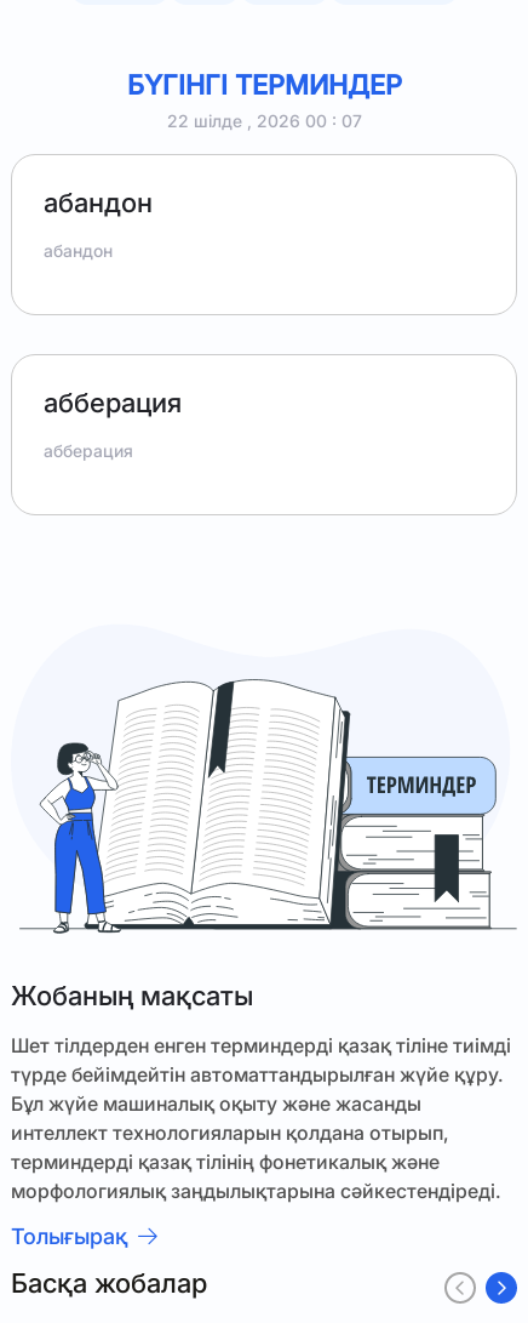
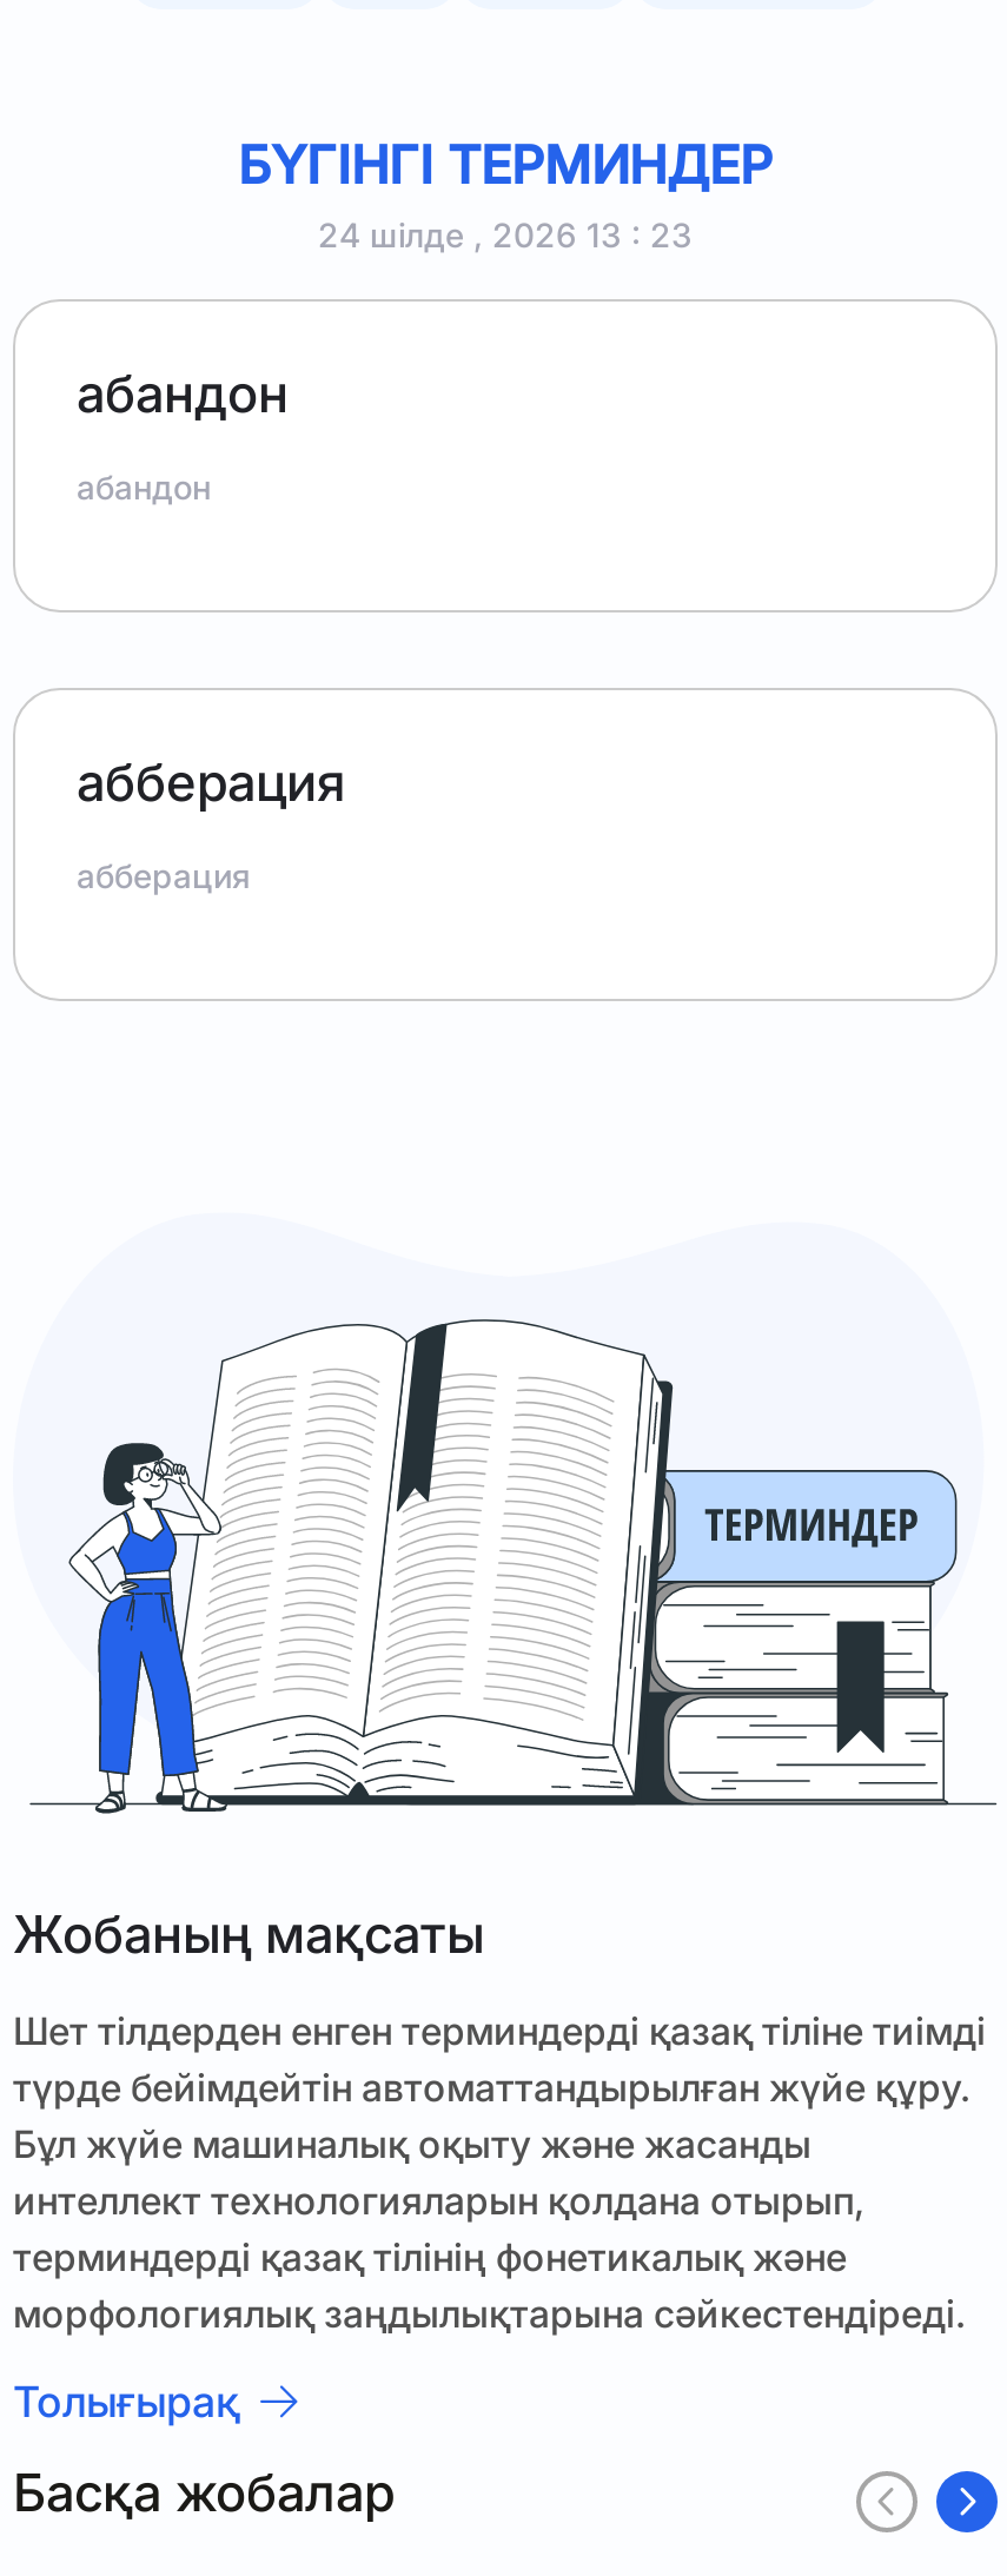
- 22 шілде , 2026 00 : 07
+ 24 шілде , 2026 13 : 23
